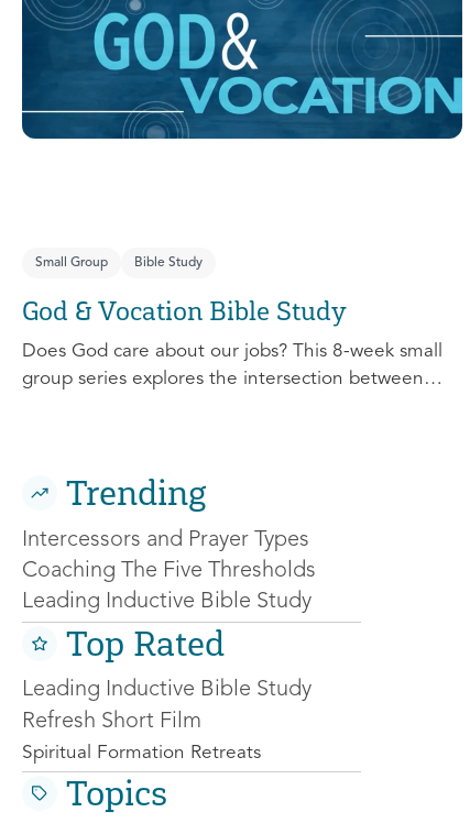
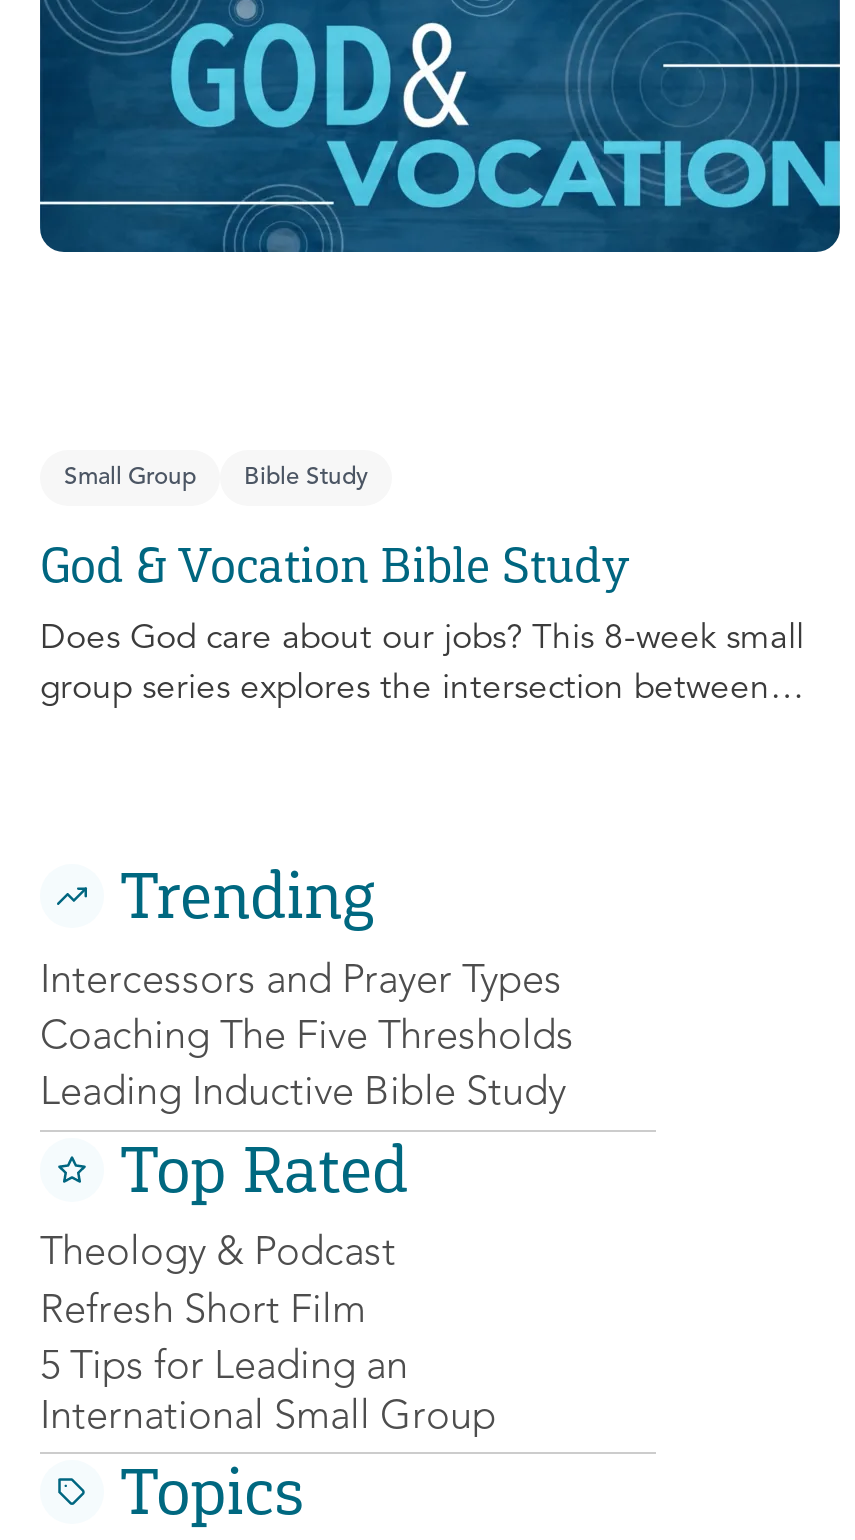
- Leading Inductive Bible Study
+ Theology & Podcast

- Spiritual Formation Retreats
+ 5 Tips for Leading an
+ International Small Group
